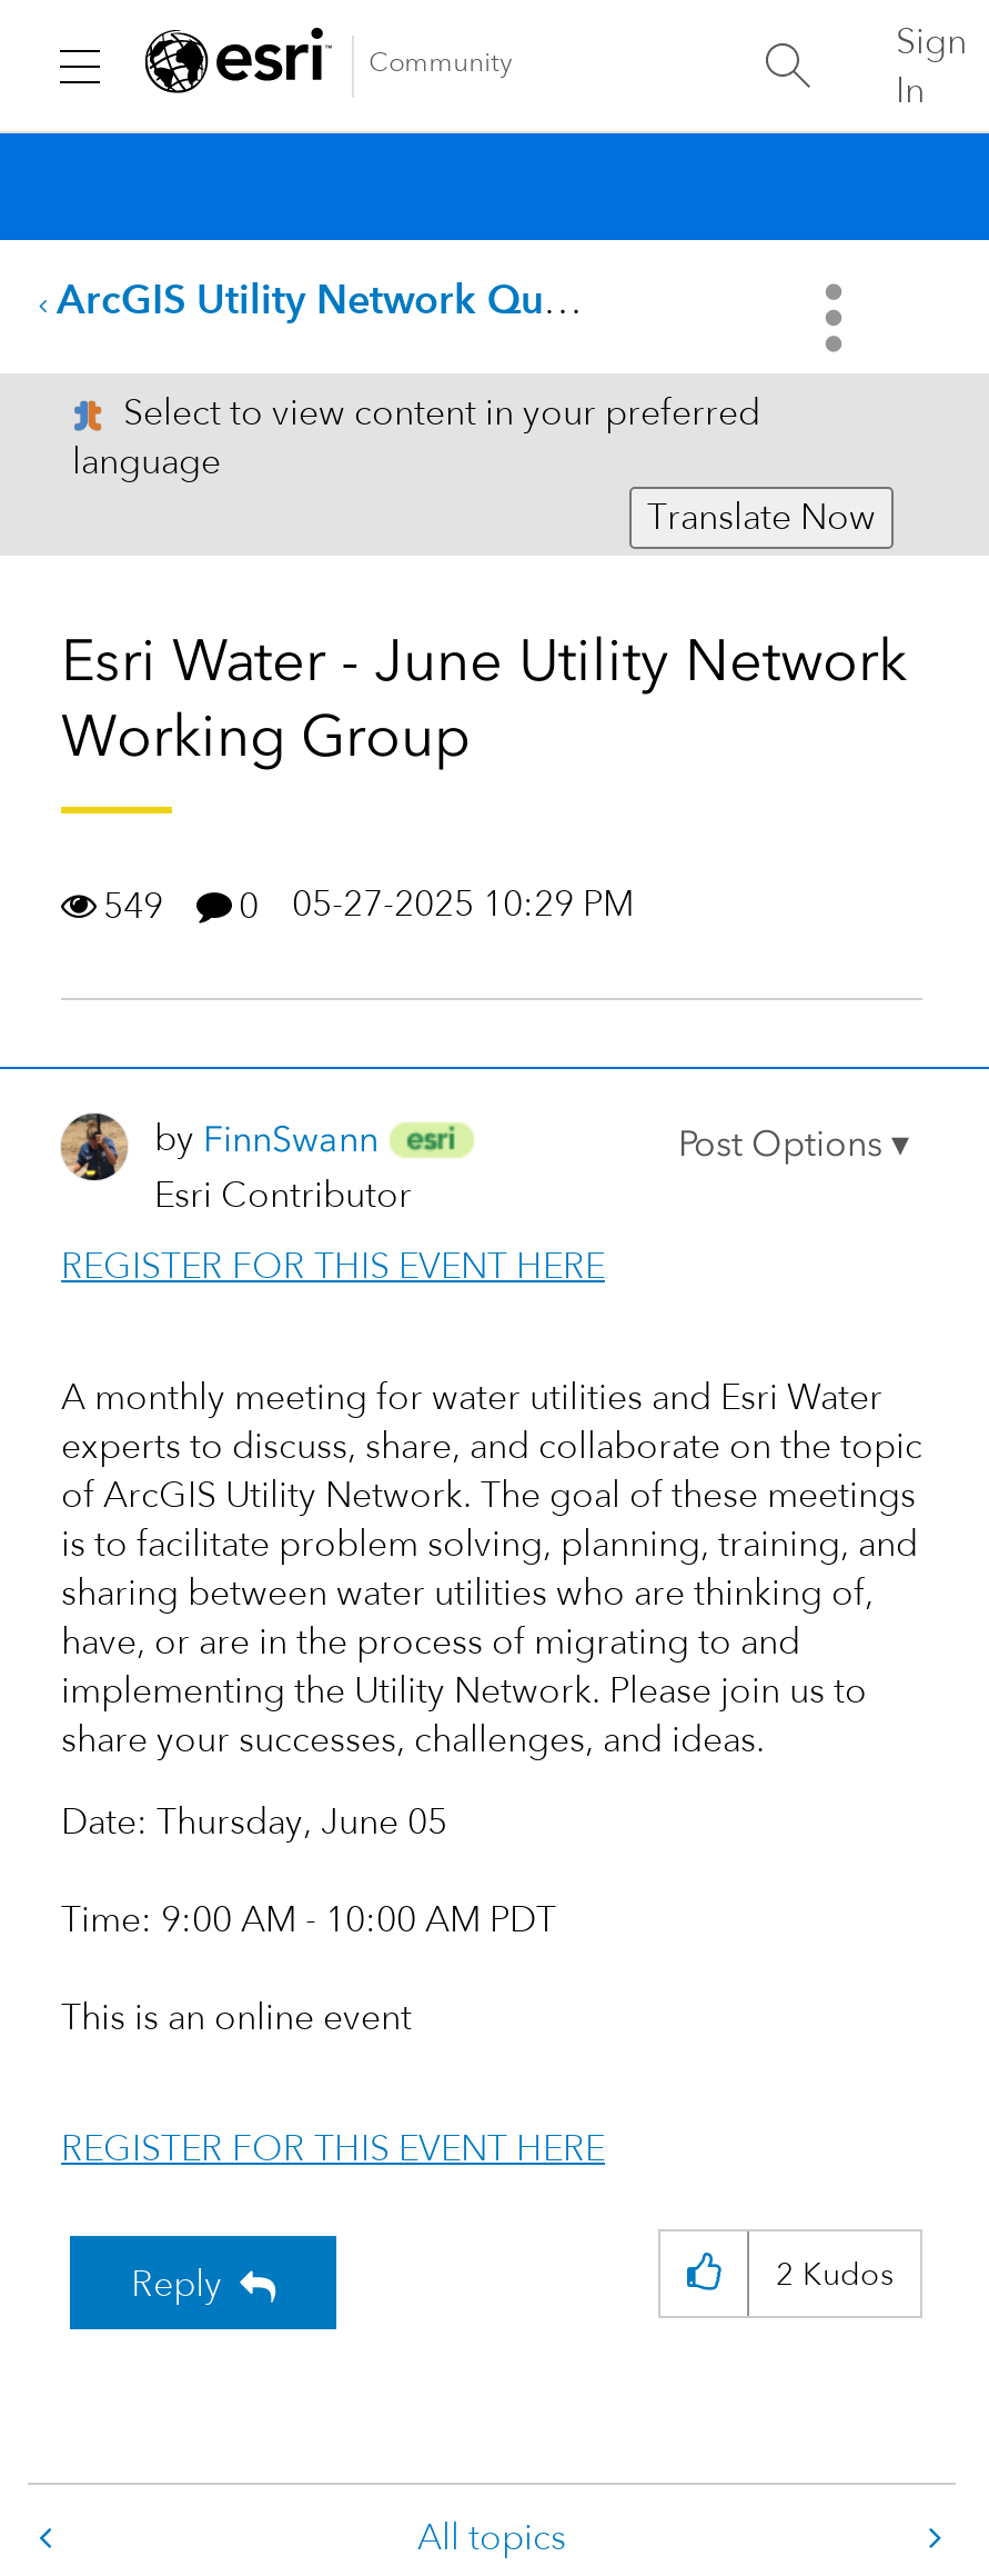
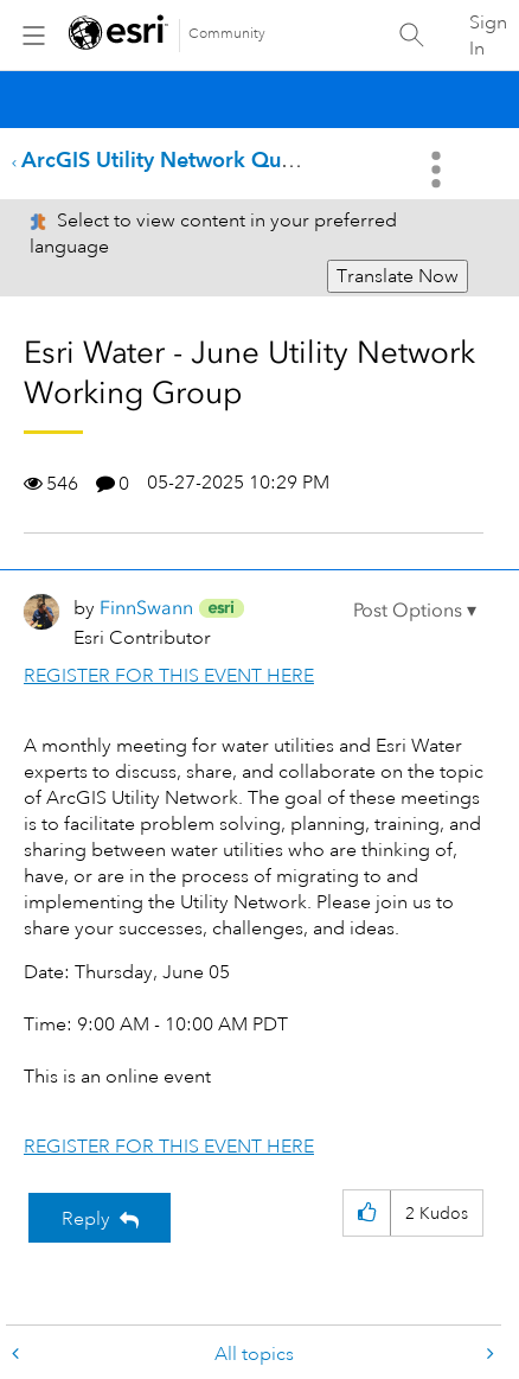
- 549 0 05-27-2025 10:29 PM
+ 546 0 05-27-2025 10:29 PM
